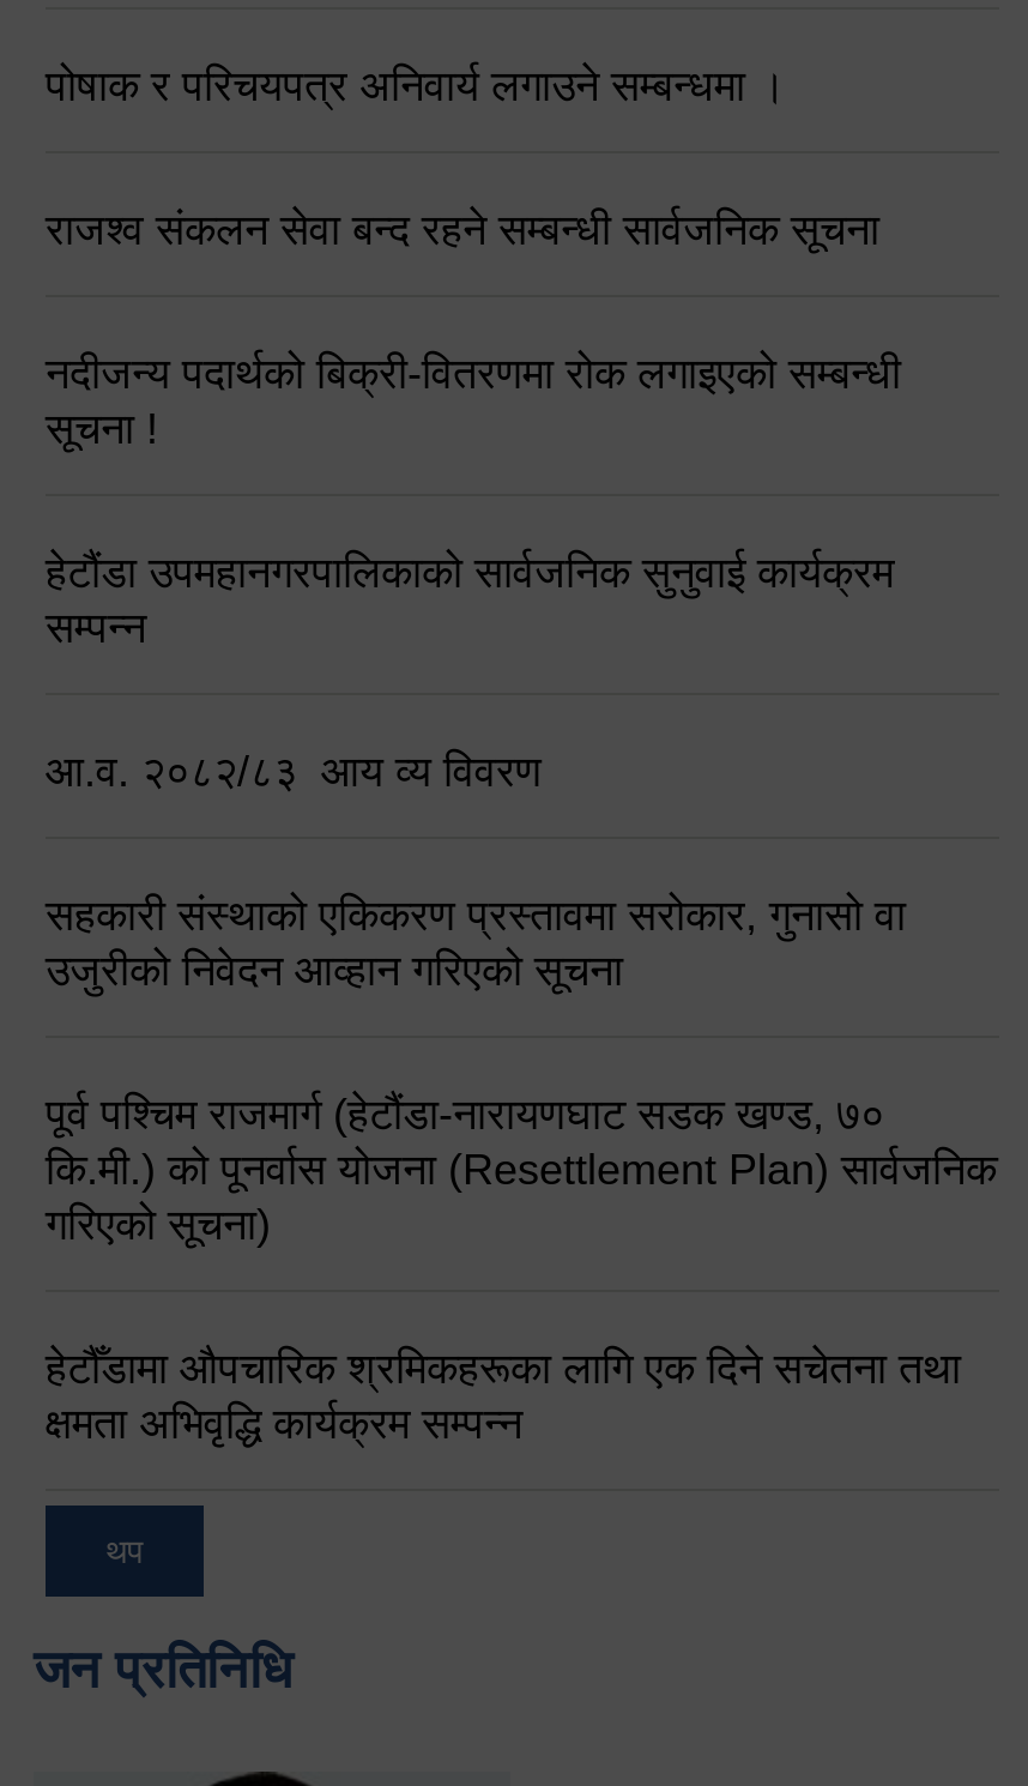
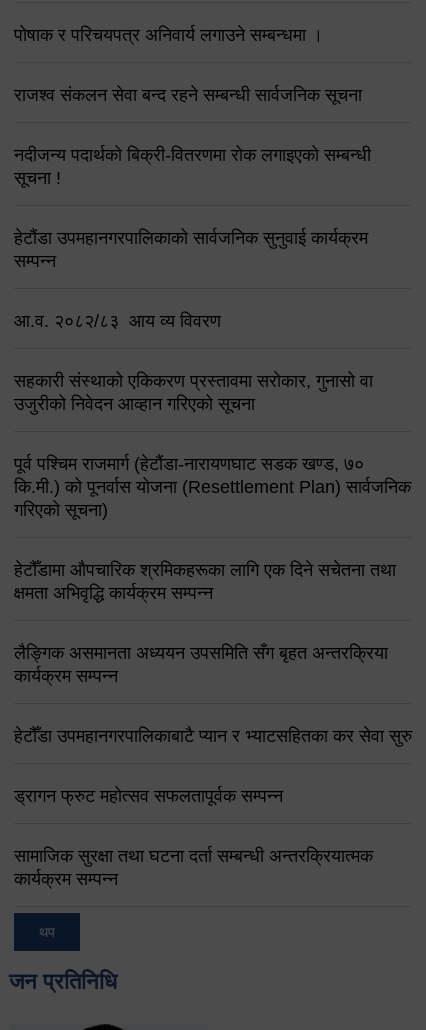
+ लैङ्गिक असमानता अध्ययन उपसमिति सँग बृहत अन्तरक्रिया
+ कार्यक्रम सम्पन्न
+ हेटौँडा उपमहानगरपालिकाबाटै प्यान र भ्याटसहितका कर सेवा सुरु
+ ड्रागन फ्रुट महोत्सव सफलतापूर्वक सम्पन्न
+ सामाजिक सुरक्षा तथा घटना दर्ता सम्बन्धी अन्तरक्रियात्मक
+ कार्यक्रम सम्पन्न
